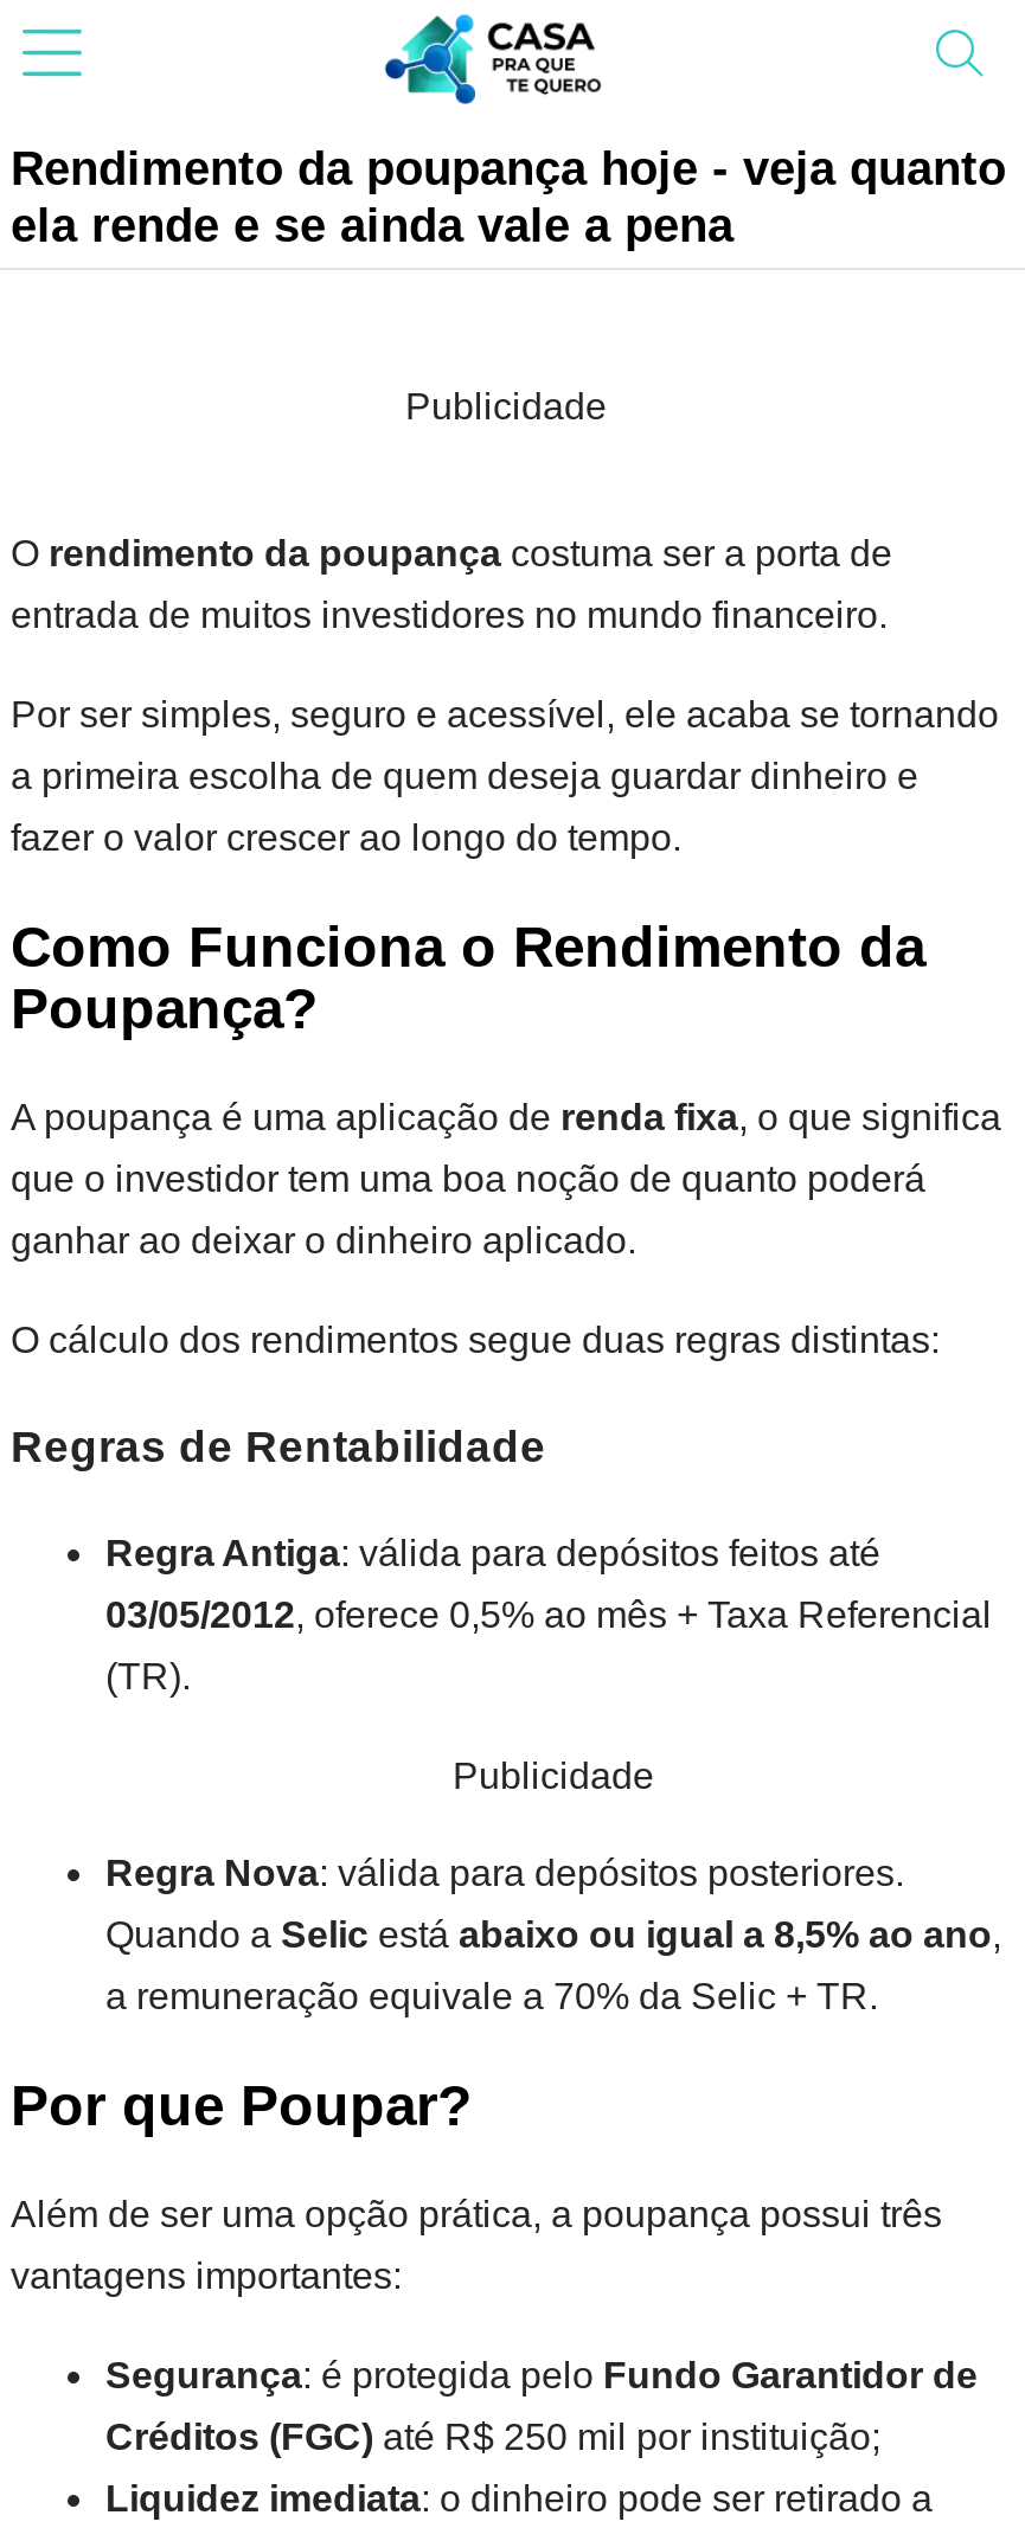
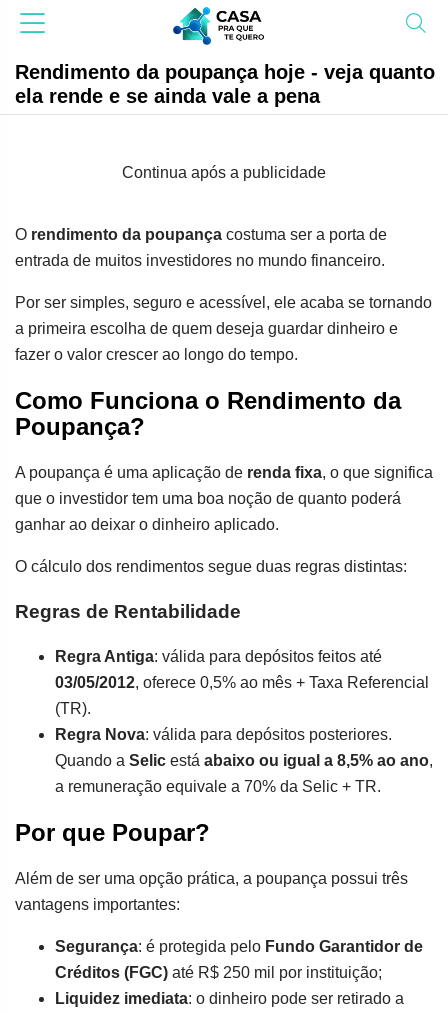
- Publicidade
+ Continua após a publicidade

- Publicidade
